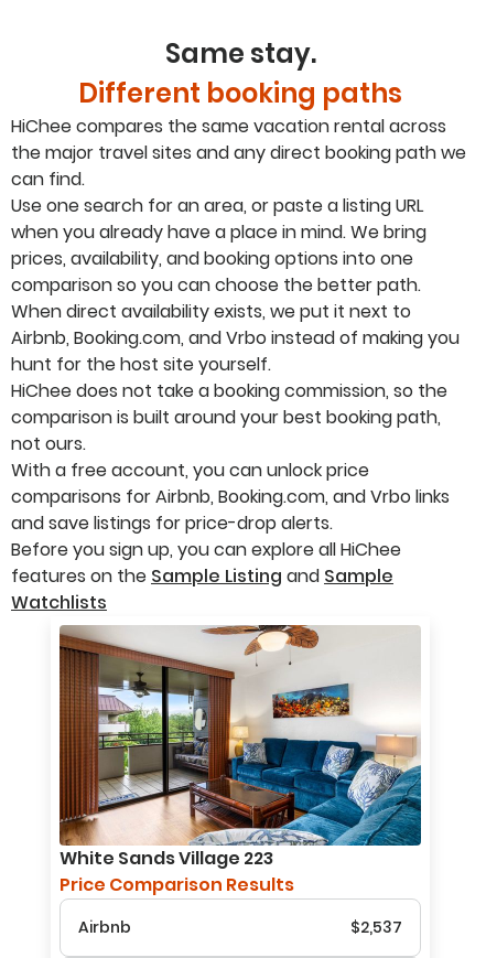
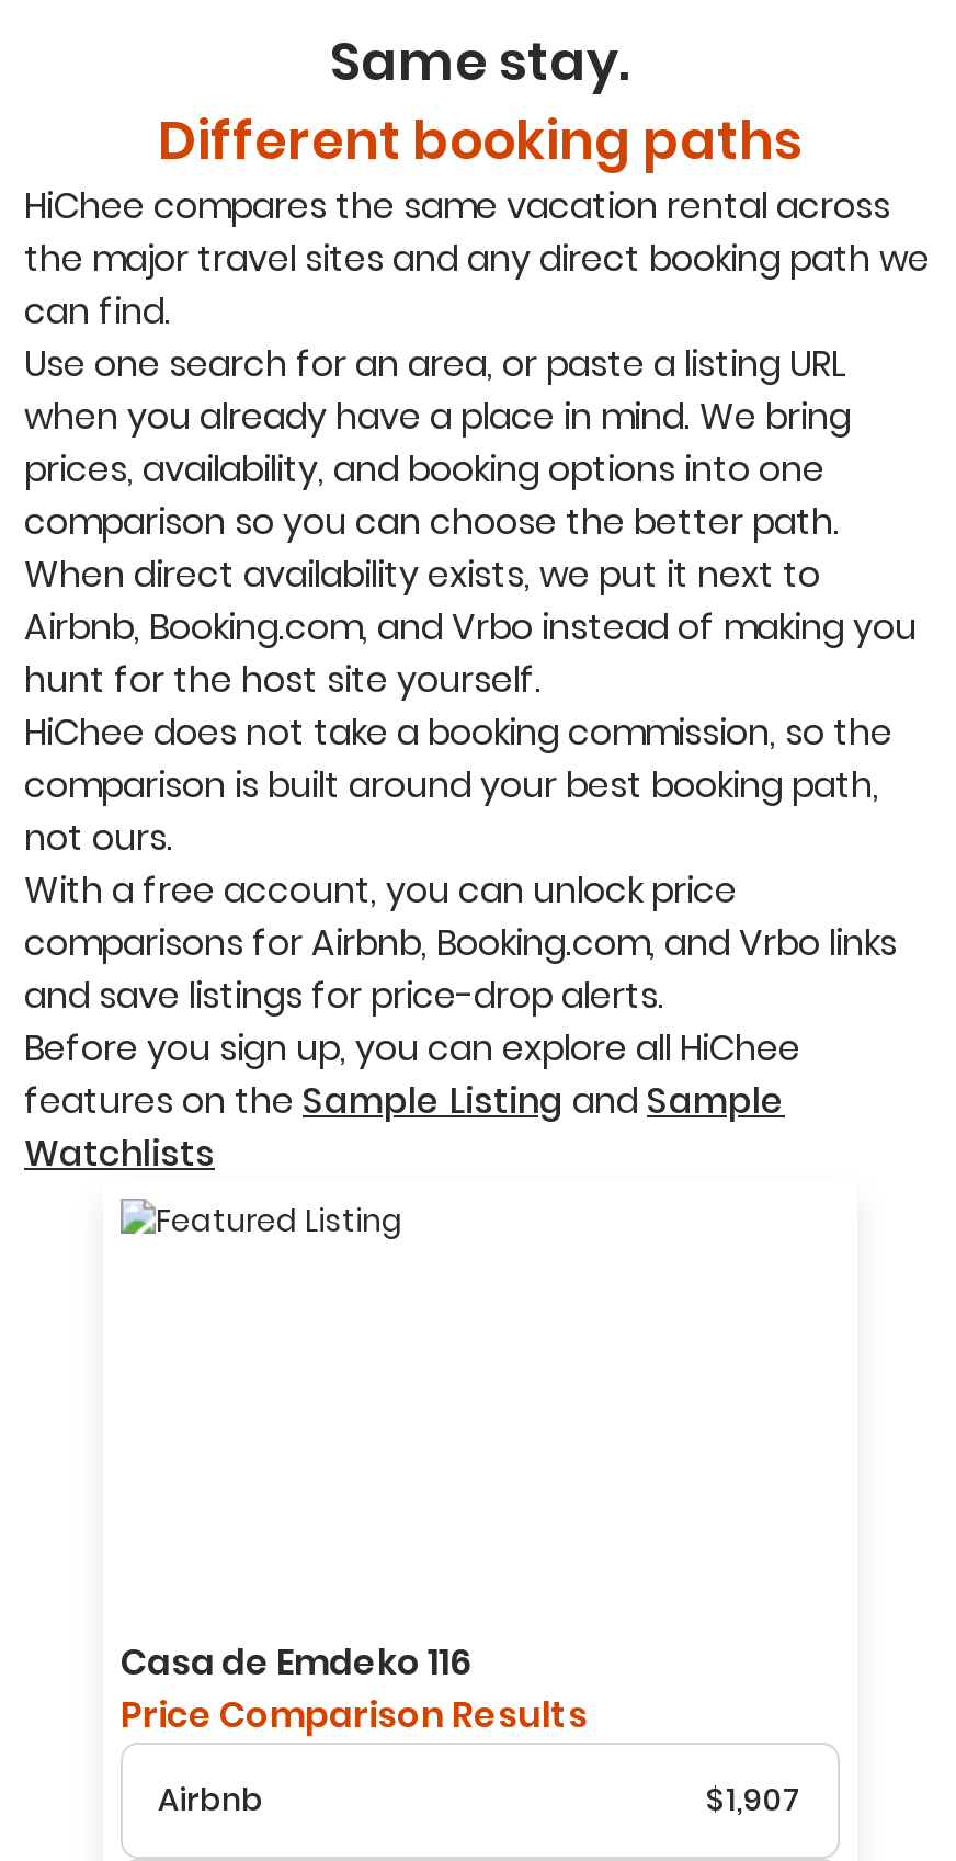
- [image]

- White Sands Village 223
+ Casa de Emdeko 116

- $2,537
+ $1,907
